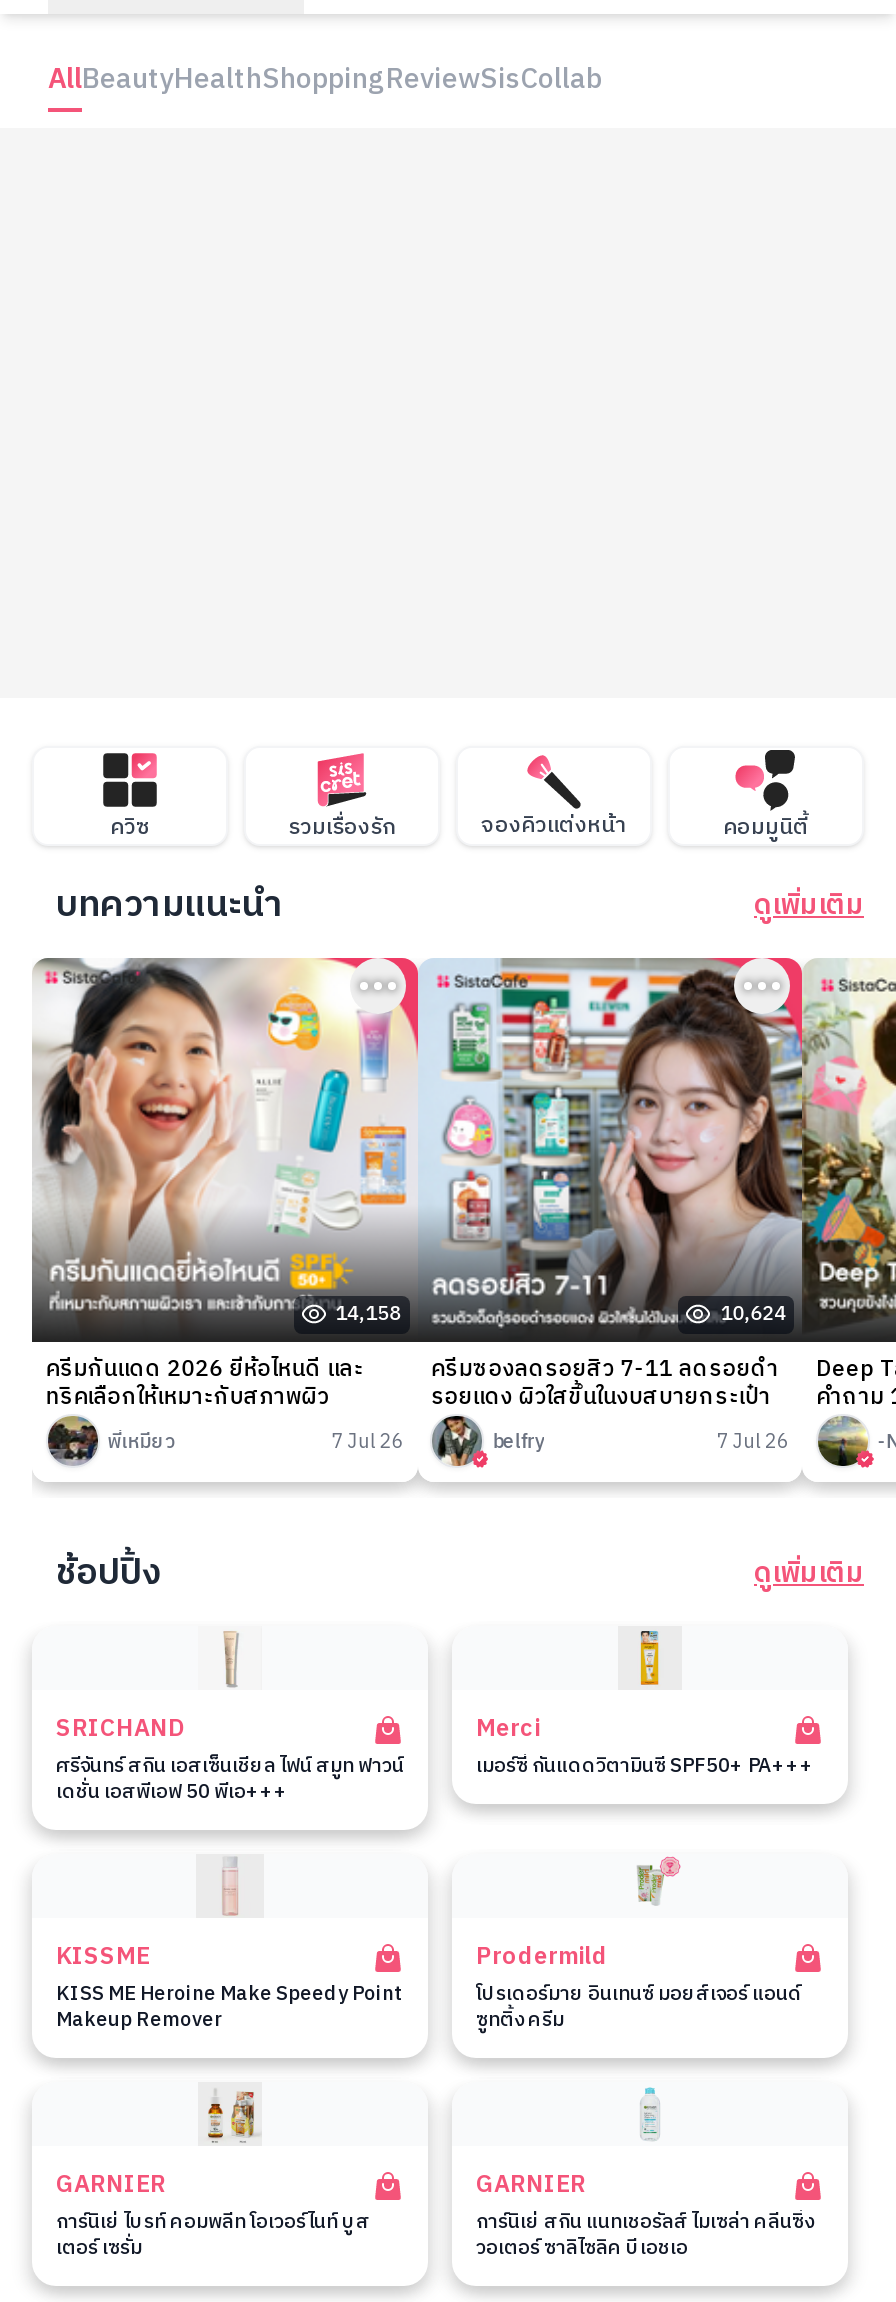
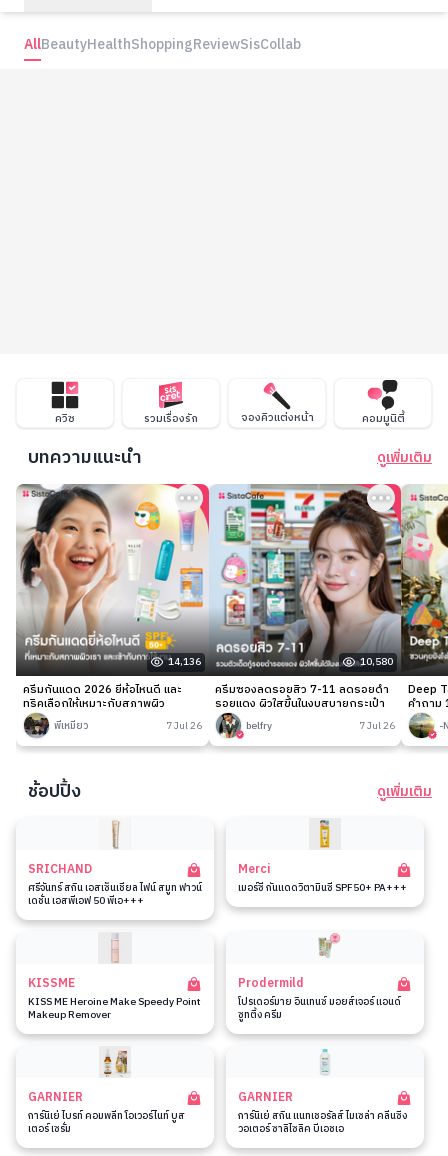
- 14,158
+ 14,136

- 10,624
+ 10,580
